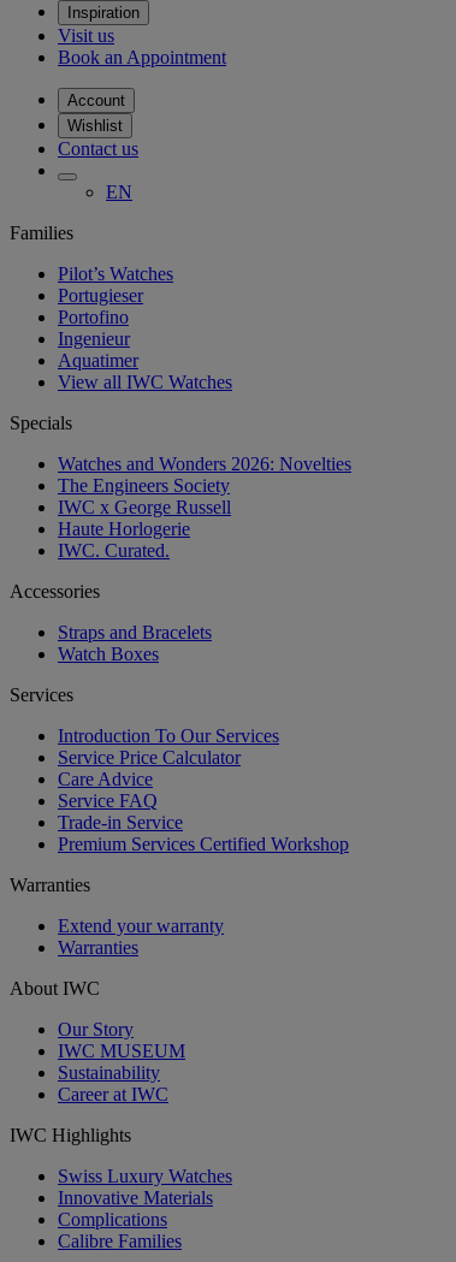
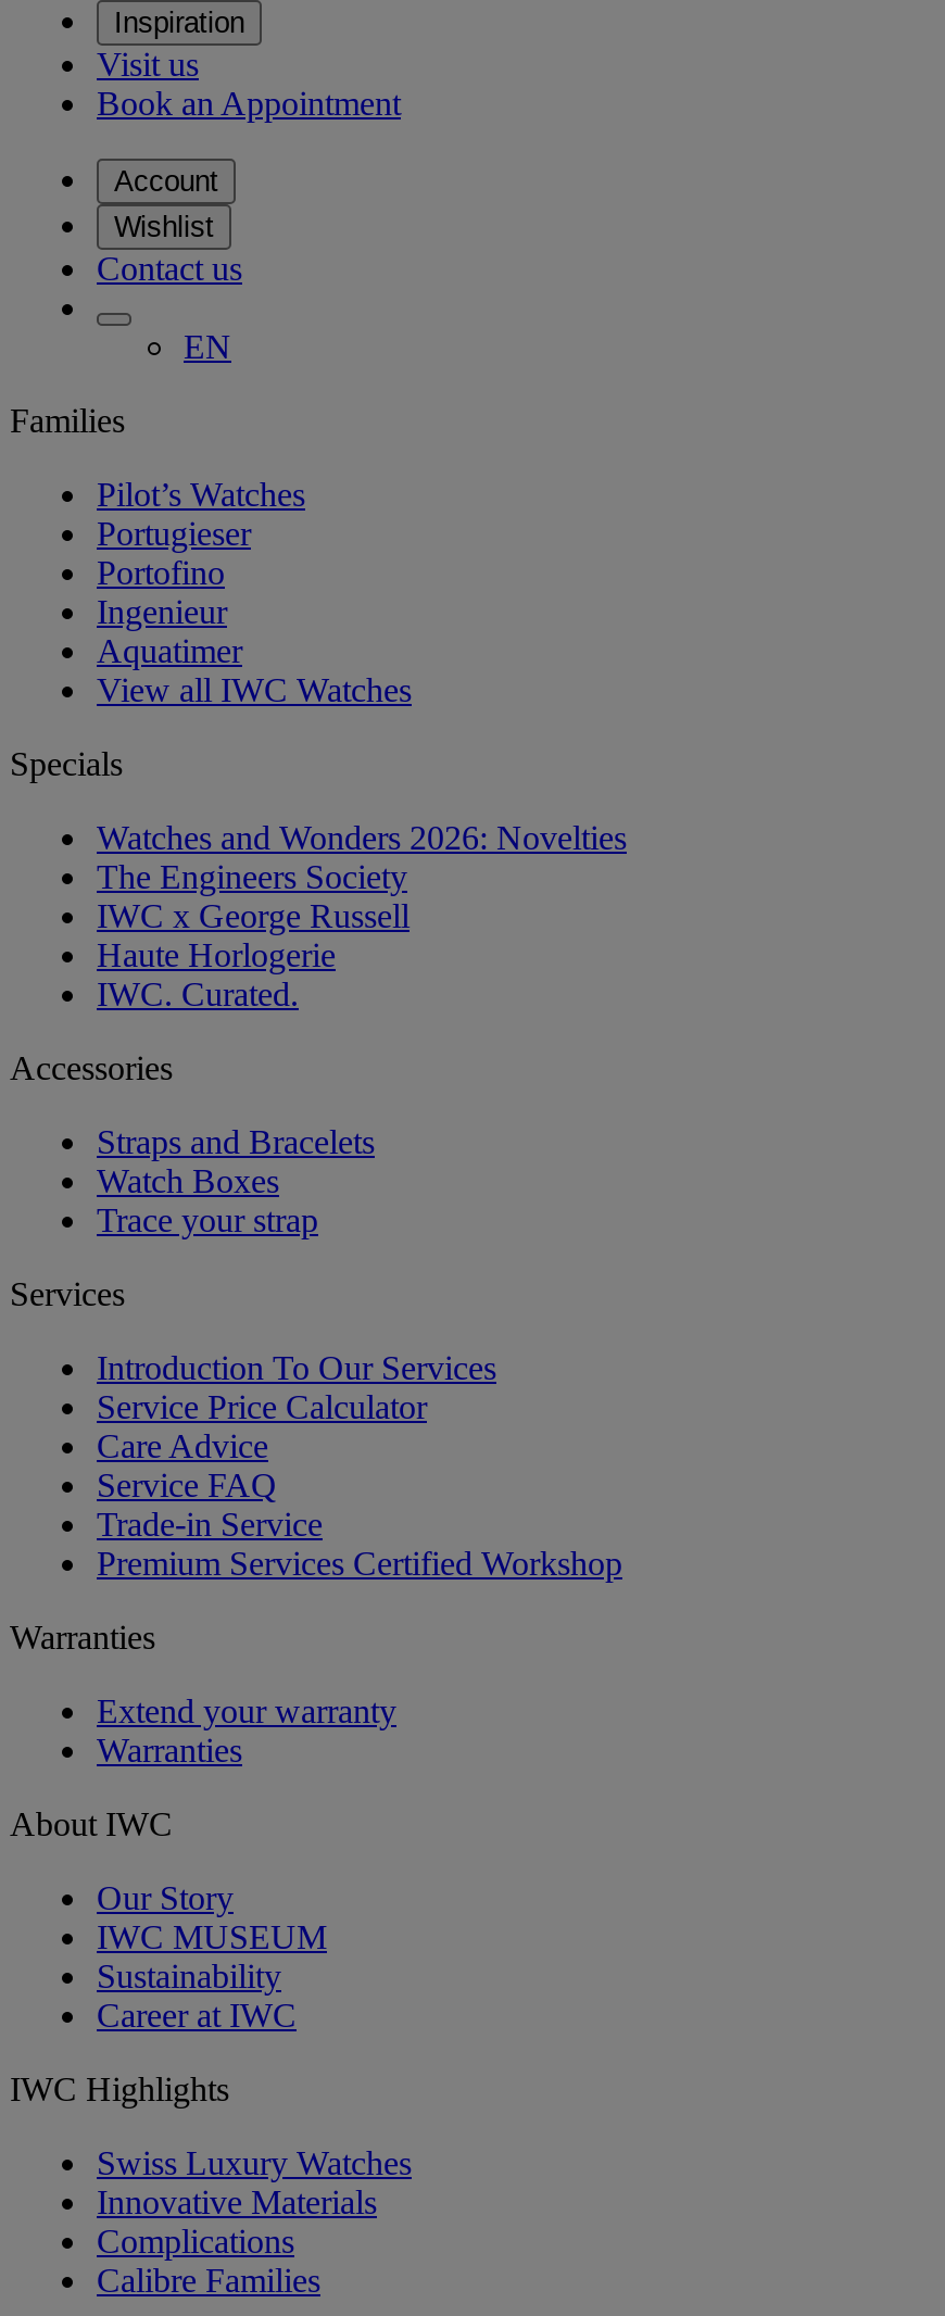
+ Trace your strap
